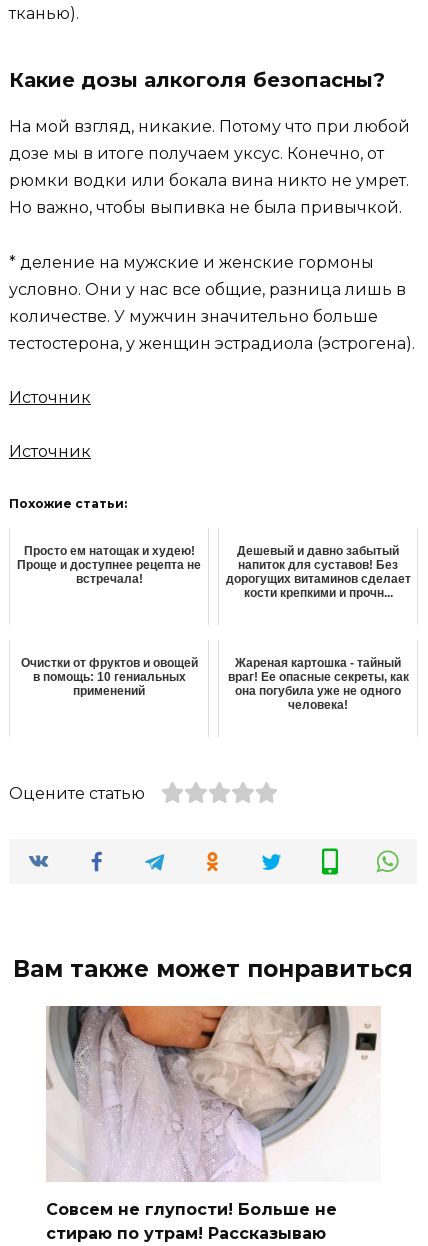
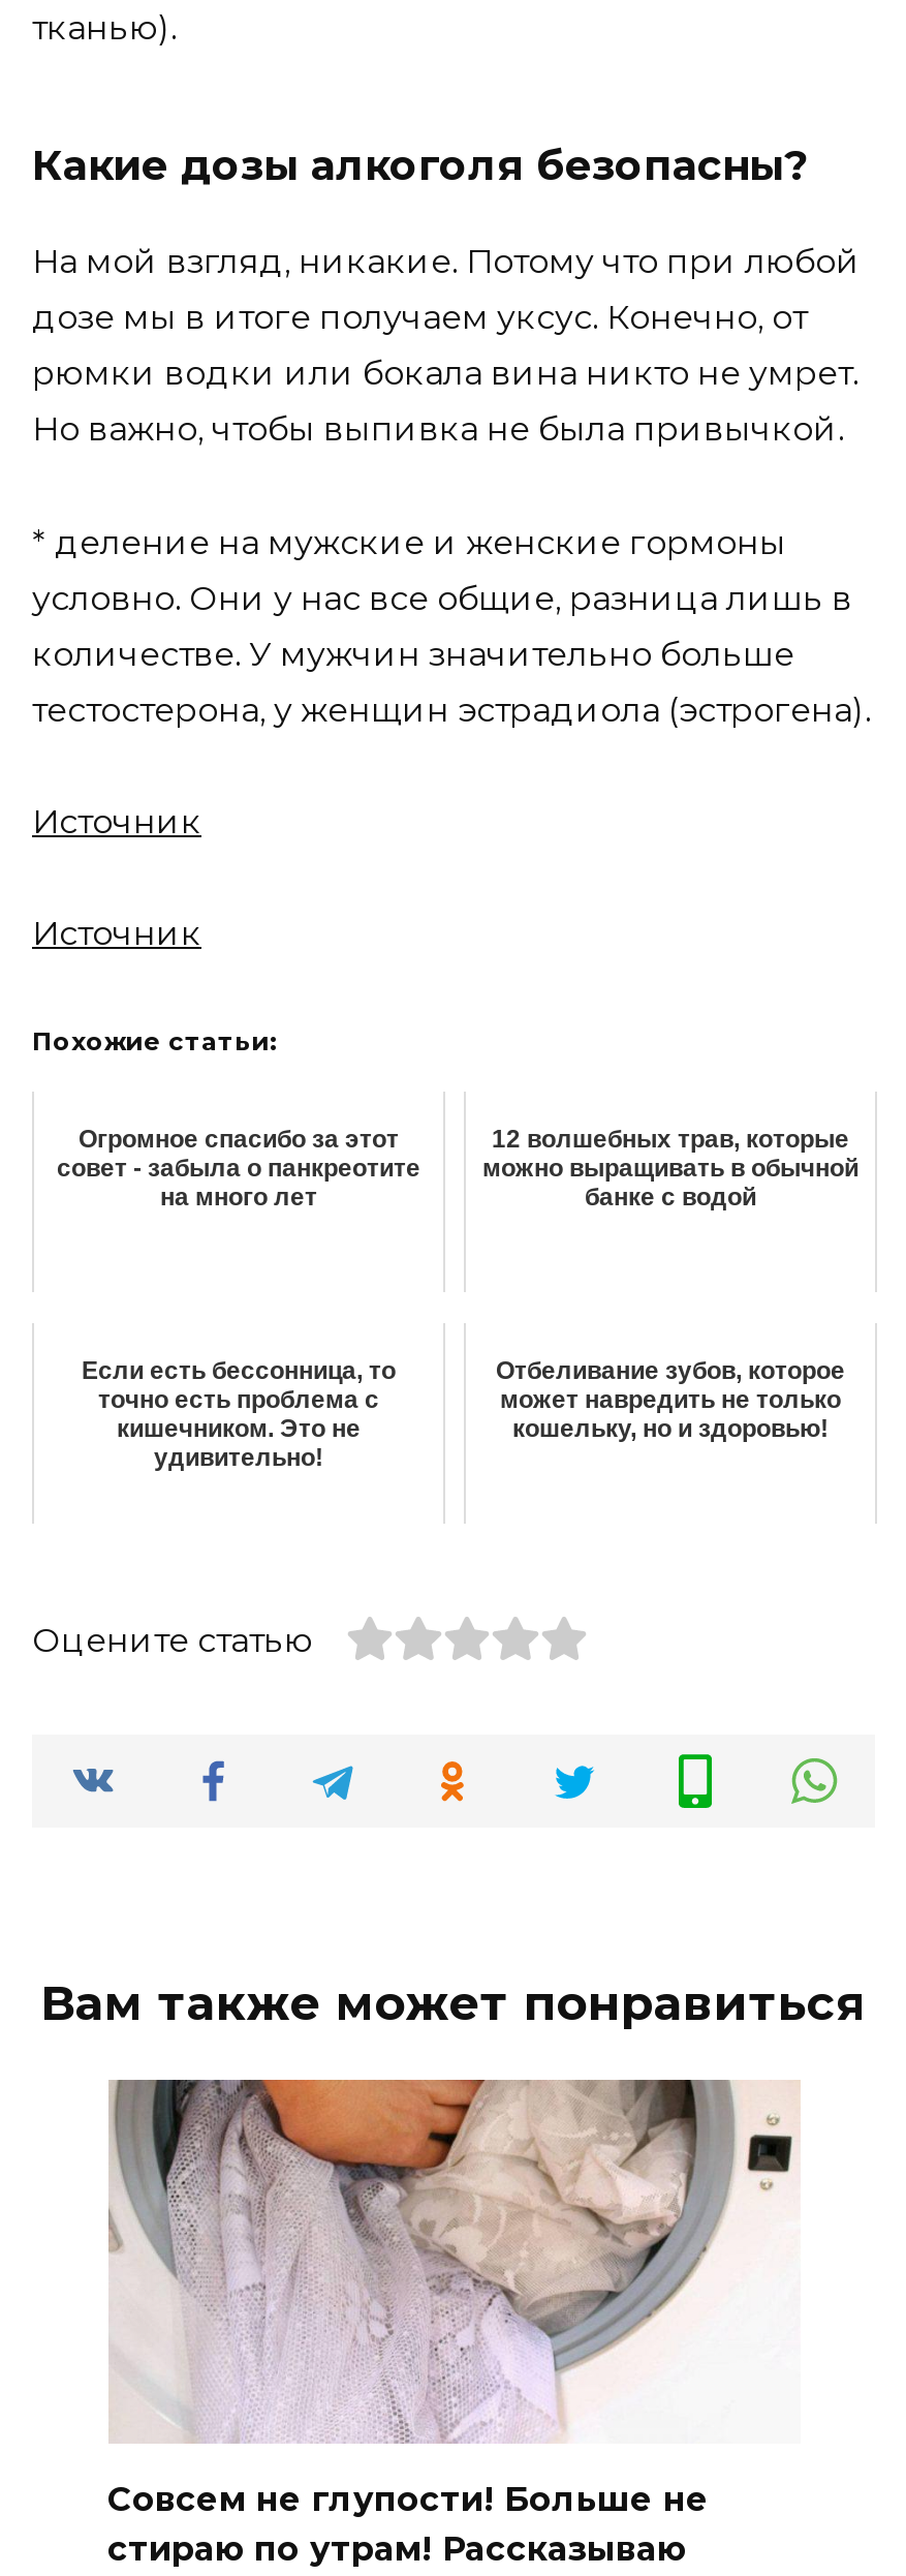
- Просто ем натощак и худею!
- Проще и доступнее рецепта не
- встречала!
+ Огромное спасибо за этот
+ совет - забыла о панкреотите
+ на много лет

- Дешевый и давно забытый
- напиток для суставов! Без
- дорогущих витаминов сделает
- кости крепкими и прочн...
+ 12 волшебных трав, которые
+ можно выращивать в обычной
+ банке с водой

- Очистки от фруктов и овощей
- в помощь: 10 гениальных
- применений
+ Если есть бессонница, то
+ точно есть проблема с
+ кишечником. Это не
+ удивительно!

- Жареная картошка - тайный
- враг! Ее опасные секреты, как
- она погубила уже не одного
- человека!
+ Отбеливание зубов, которое
+ может навредить не только
+ кошельку, но и здоровью!
